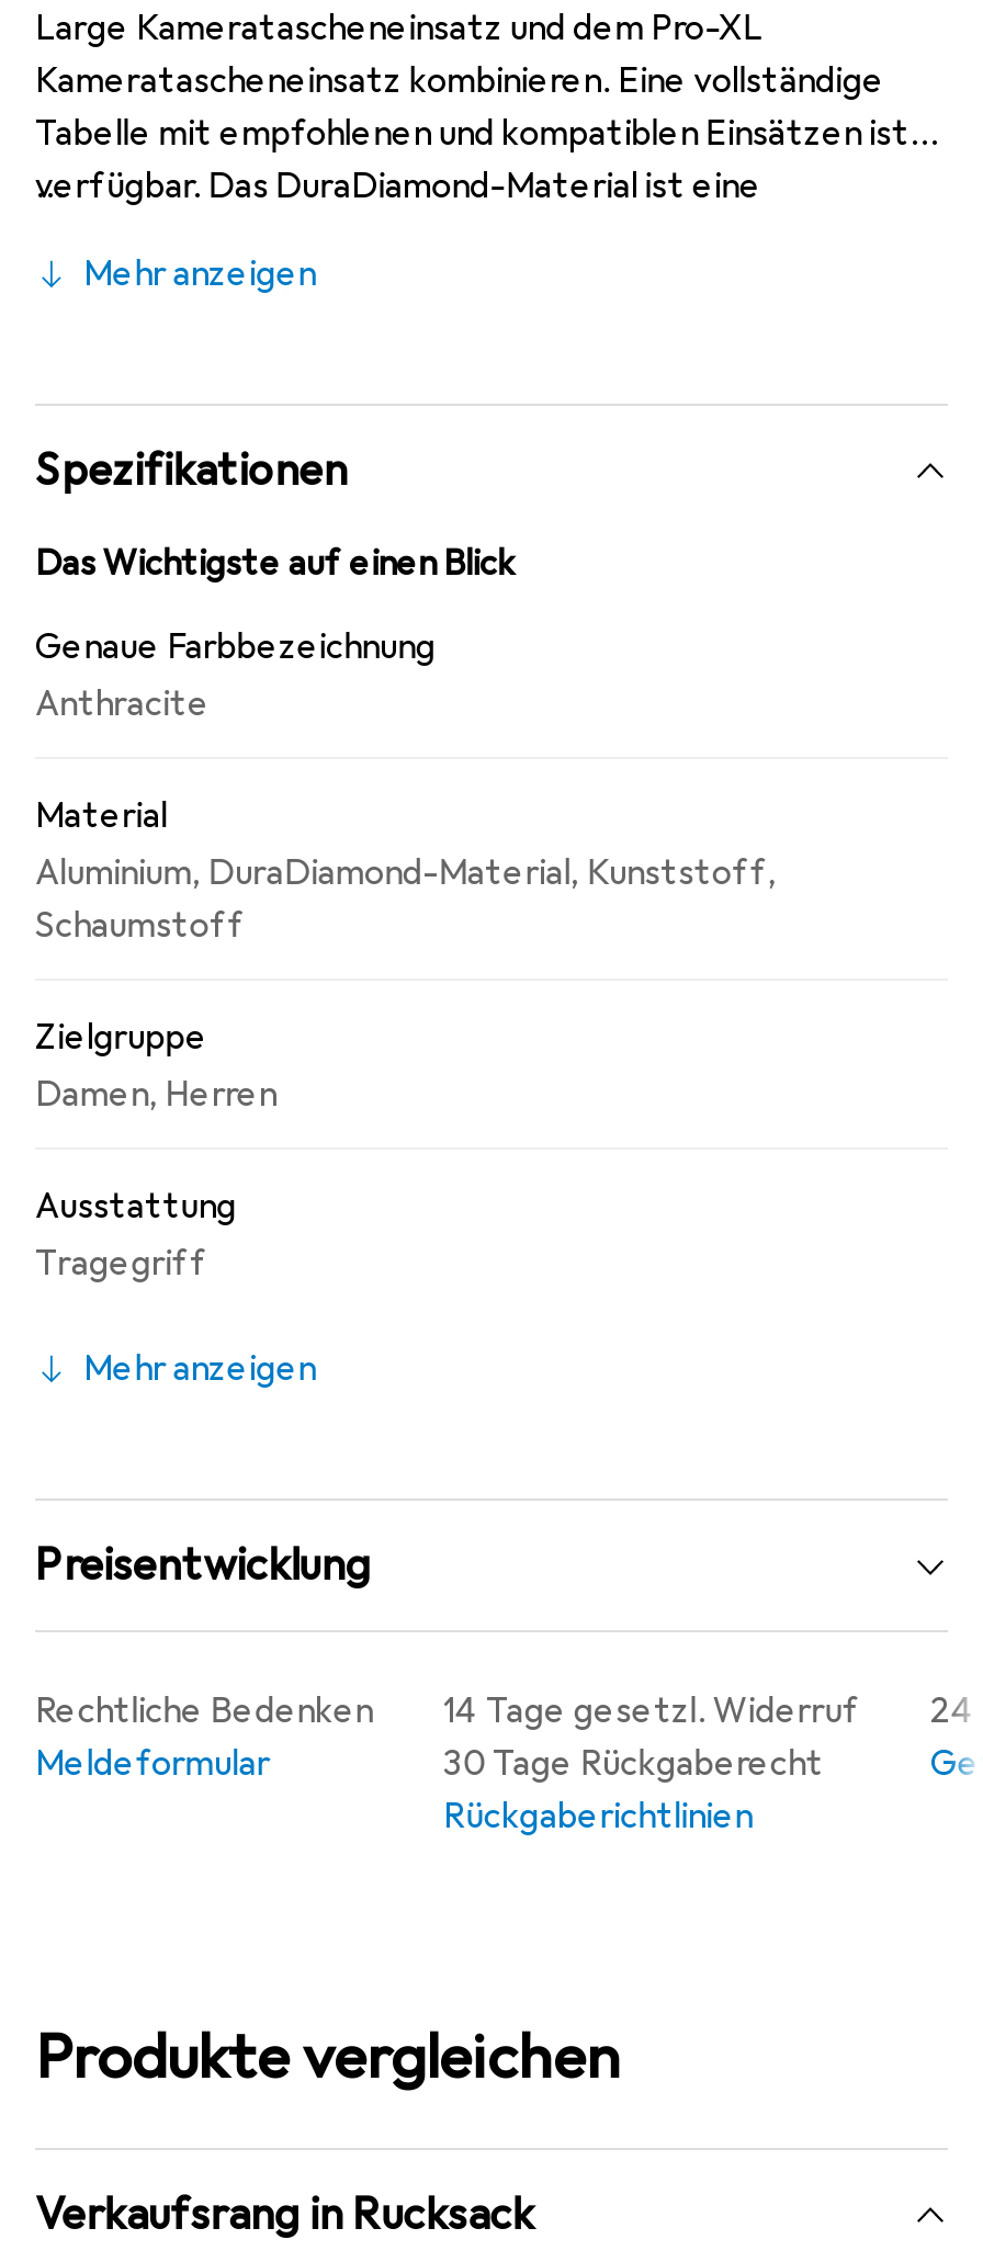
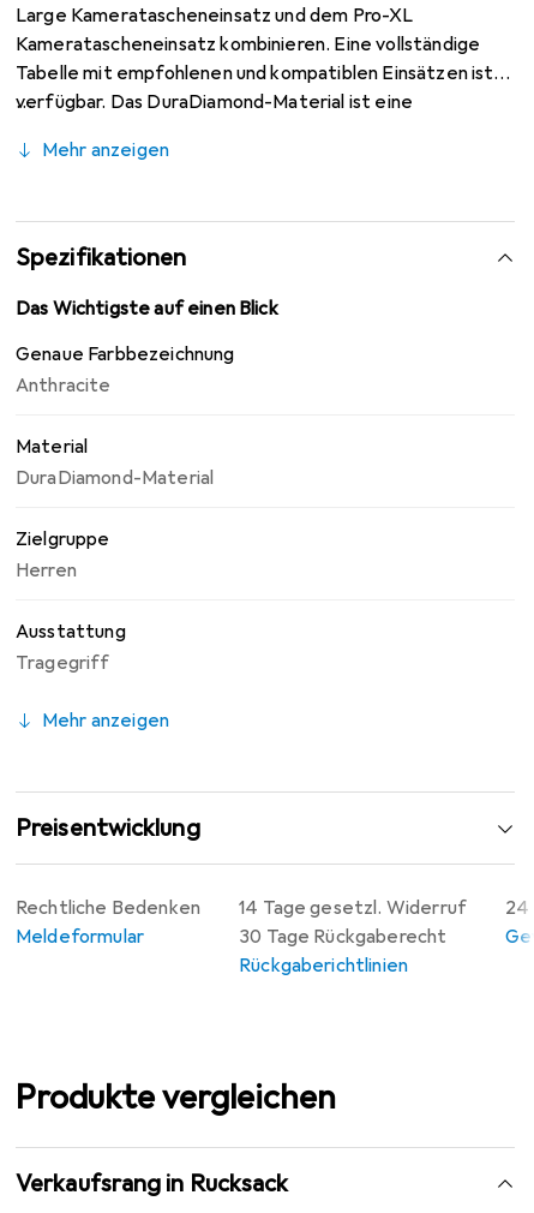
- Aluminium, DuraDiamond-Material, Kunststoff,
- Schaumstoff
+ DuraDiamond-Material

- Damen, Herren
+ Herren
